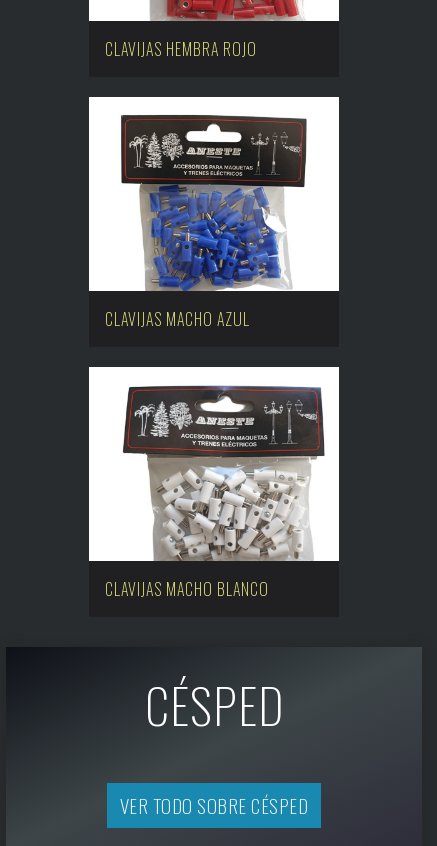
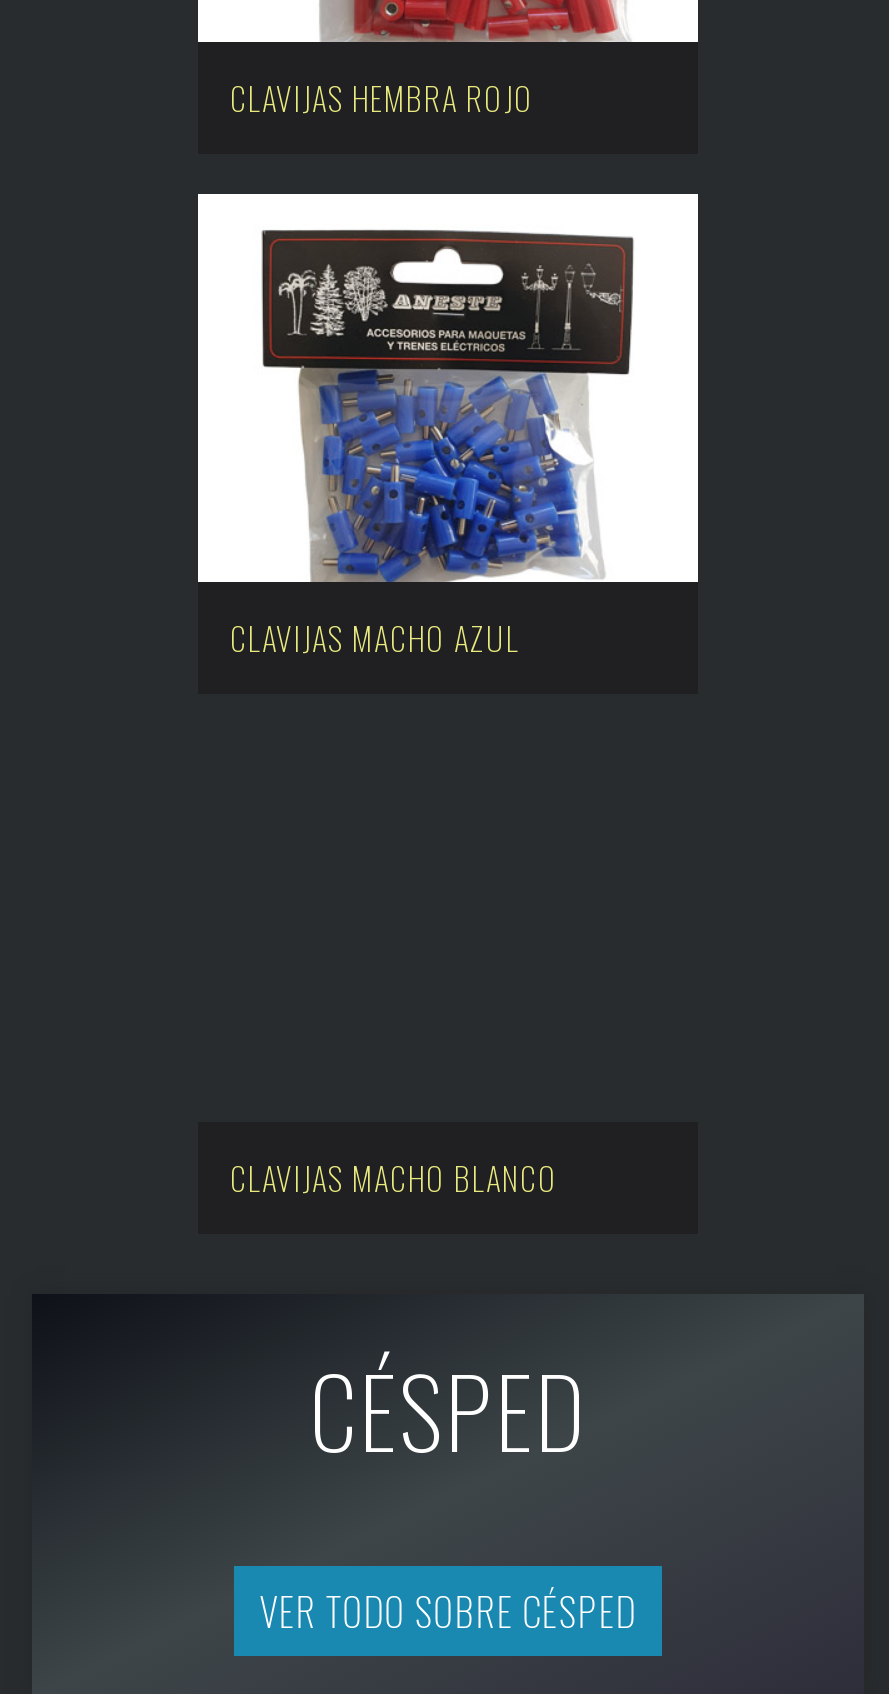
- [image]
